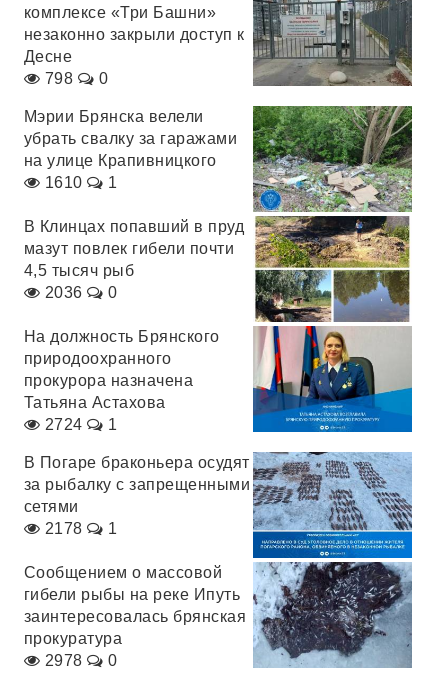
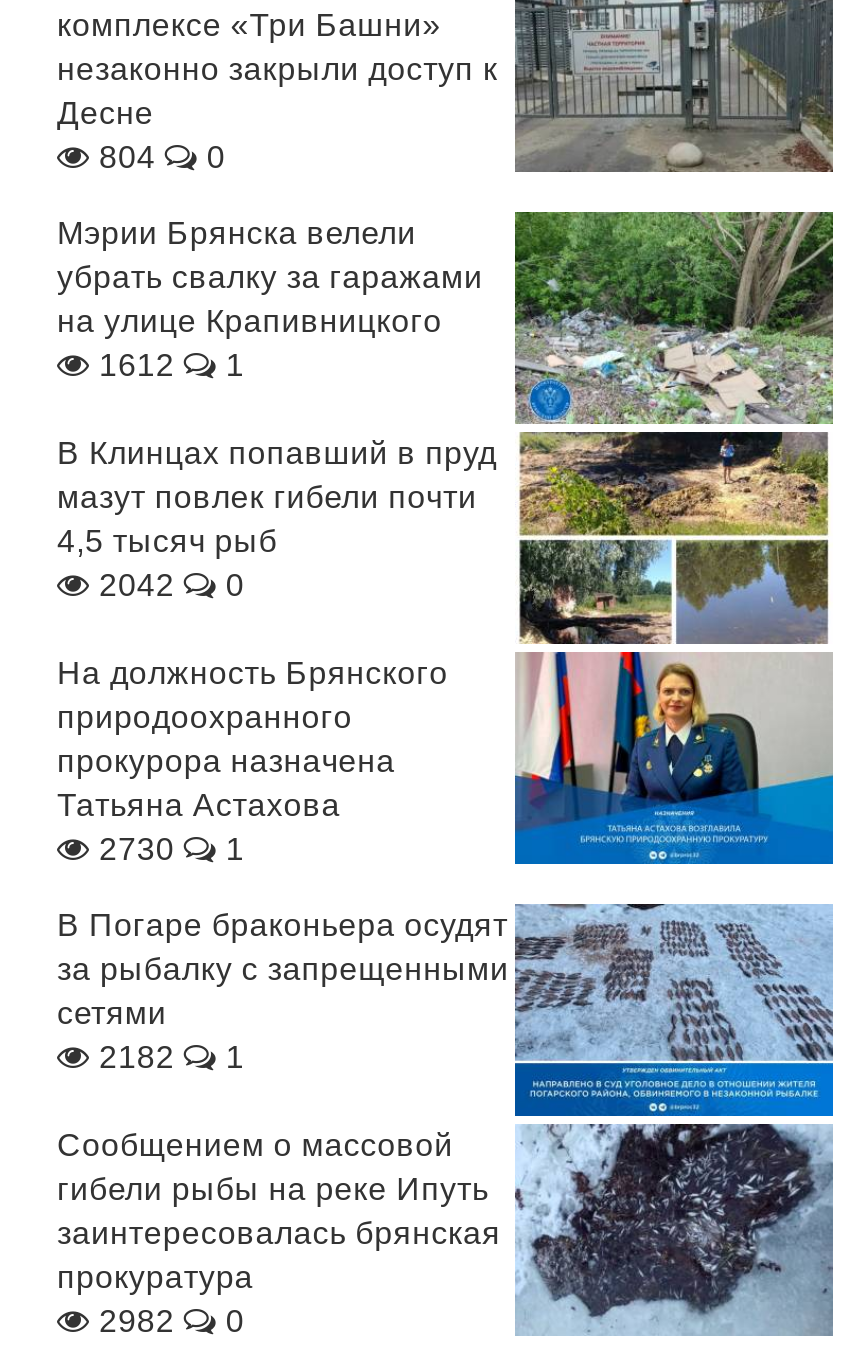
- 798 0
+ 804 0

- 1610 1
+ 1612 1

- 2036 0
+ 2042 0

- 2724 1
+ 2730 1

- 2178 1
+ 2182 1

- 2978 0
+ 2982 0
